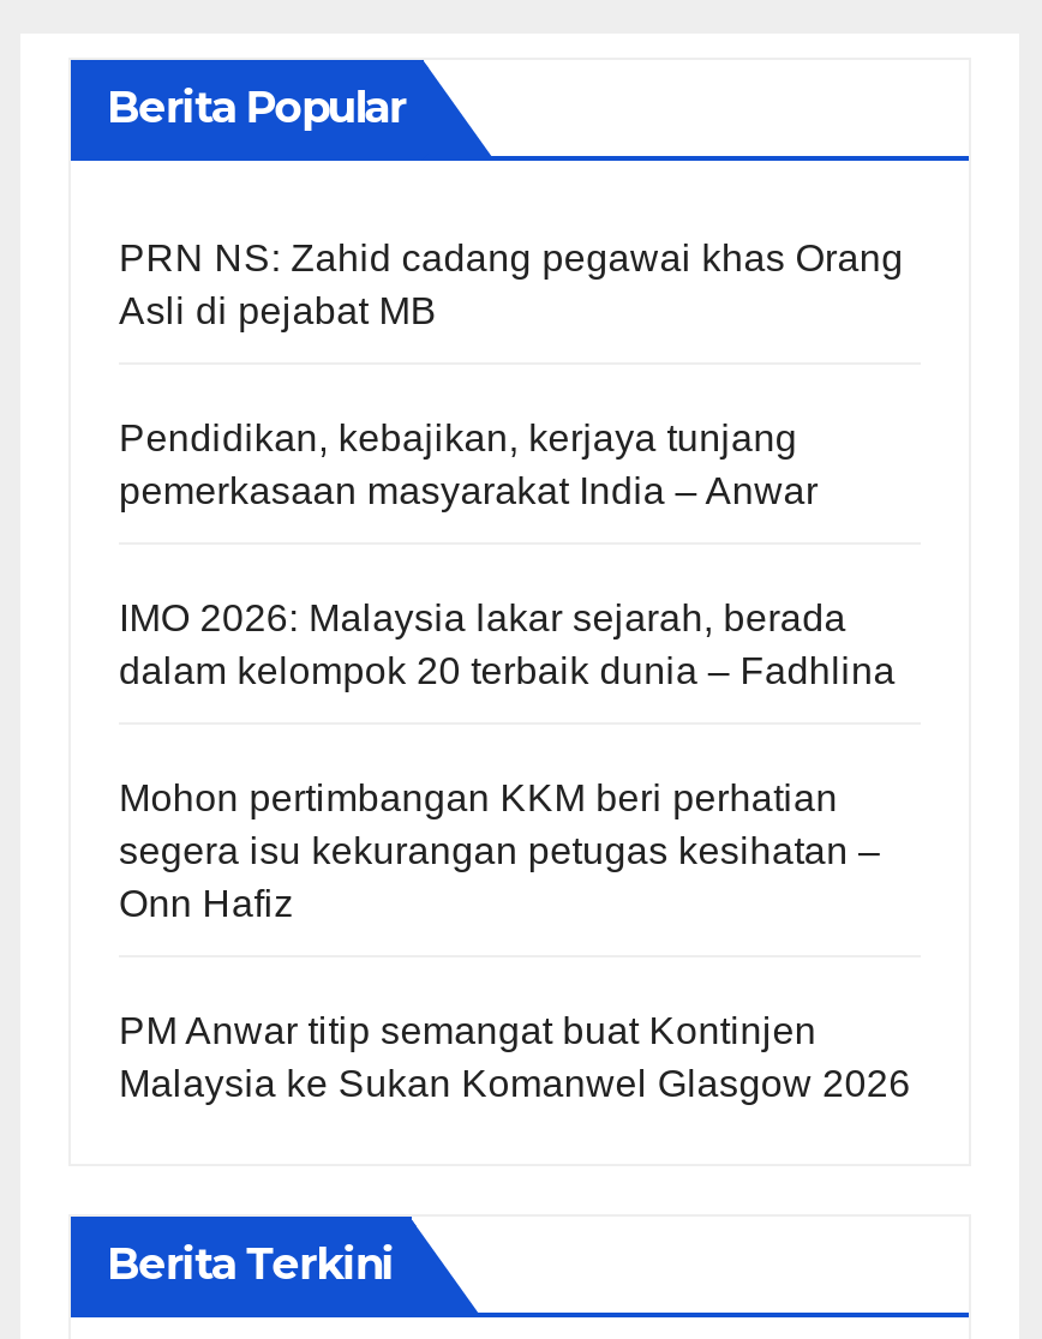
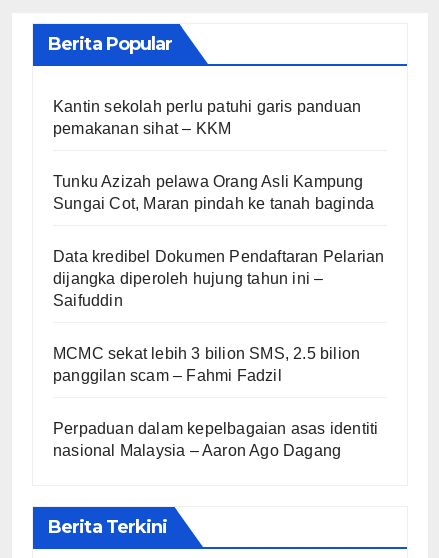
- PRN NS: Zahid cadang pegawai khas Orang
- Asli di pejabat MB
+ Kantin sekolah perlu patuhi garis panduan
+ pemakanan sihat – KKM

- Pendidikan, kebajikan, kerjaya tunjang
- pemerkasaan masyarakat India – Anwar
+ Tunku Azizah pelawa Orang Asli Kampung
+ Sungai Cot, Maran pindah ke tanah baginda

- IMO 2026: Malaysia lakar sejarah, berada
- dalam kelompok 20 terbaik dunia – Fadhlina
+ Data kredibel Dokumen Pendaftaran Pelarian
+ dijangka diperoleh hujung tahun ini –
+ Saifuddin

- Mohon pertimbangan KKM beri perhatian
- segera isu kekurangan petugas kesihatan –
- Onn Hafiz
+ MCMC sekat lebih 3 bilion SMS, 2.5 bilion
+ panggilan scam – Fahmi Fadzil

- PM Anwar titip semangat buat Kontinjen
- Malaysia ke Sukan Komanwel Glasgow 2026
+ Perpaduan dalam kepelbagaian asas identiti
+ nasional Malaysia – Aaron Ago Dagang
